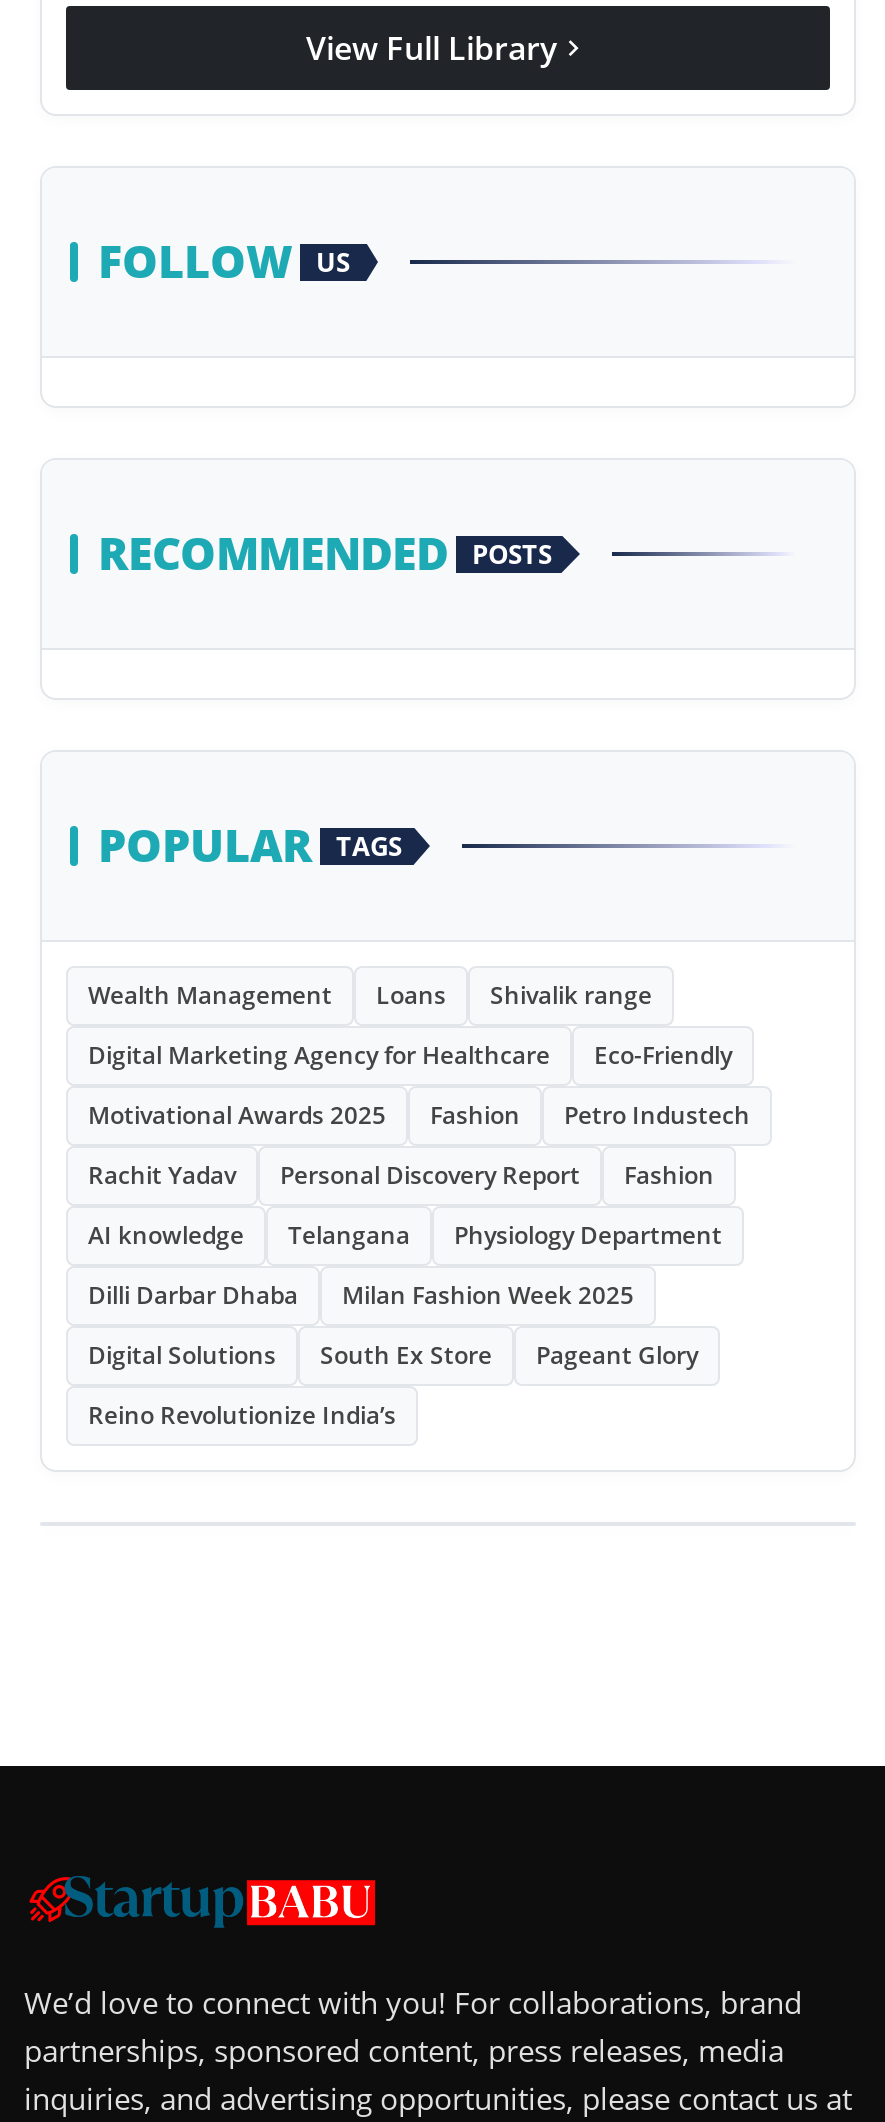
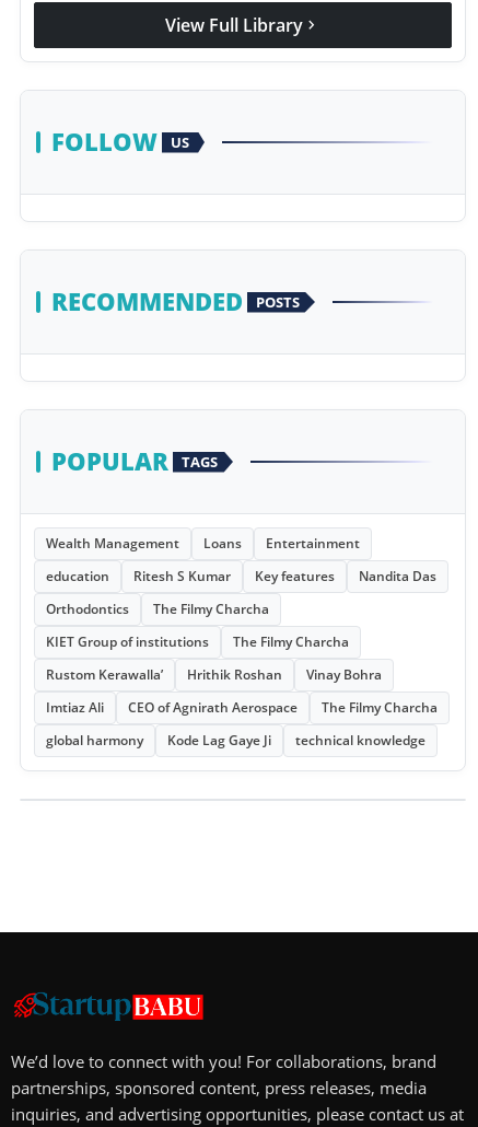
- Shivalik range
- Digital Marketing Agency for Healthcare
- Eco-Friendly
- Motivational Awards 2025
- Fashion
- Petro Industech
- Rachit Yadav
- Personal Discovery Report
- Fashion
- AI knowledge
- Telangana
- Physiology Department
- Dilli Darbar Dhaba
- Milan Fashion Week 2025
- Digital Solutions
- South Ex Store
- Pageant Glory
- Reino Revolutionize India’s
+ Entertainment
+ education
+ Ritesh S Kumar
+ Key features
+ Nandita Das
+ Orthodontics
+ The Filmy Charcha
+ KIET Group of institutions
+ The Filmy Charcha
+ Rustom Kerawalla’
+ Hrithik Roshan
+ Vinay Bohra
+ Imtiaz Ali
+ CEO of Agnirath Aerospace
+ The Filmy Charcha
+ global harmony
+ Kode Lag Gaye Ji
+ technical knowledge
